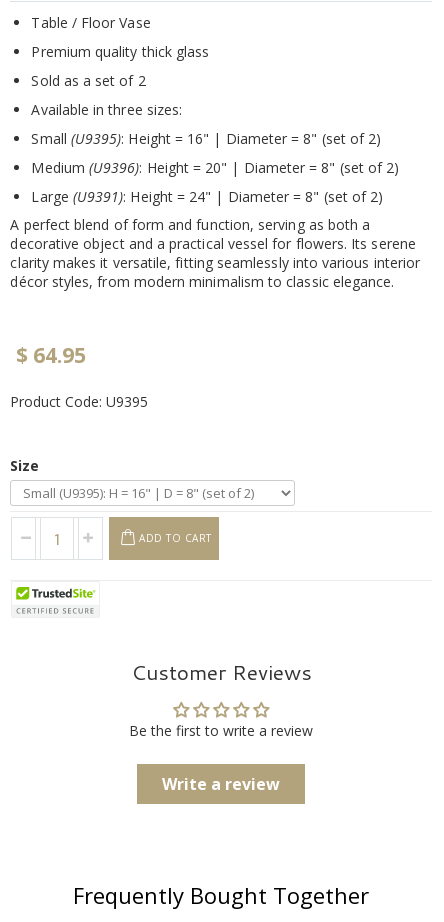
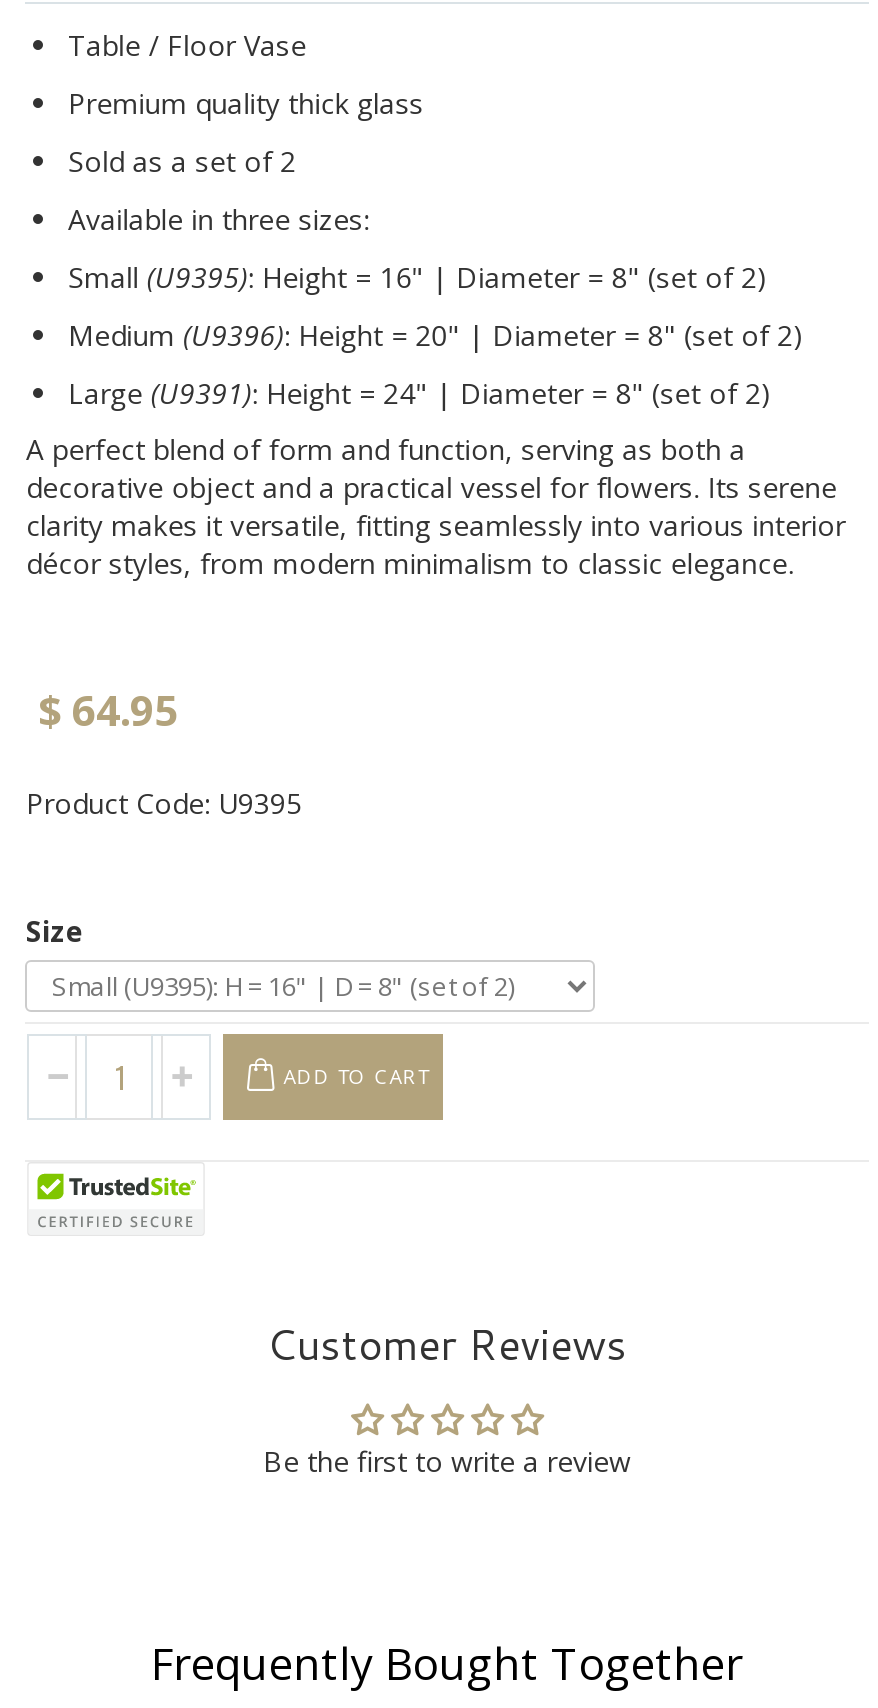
- Write a review
